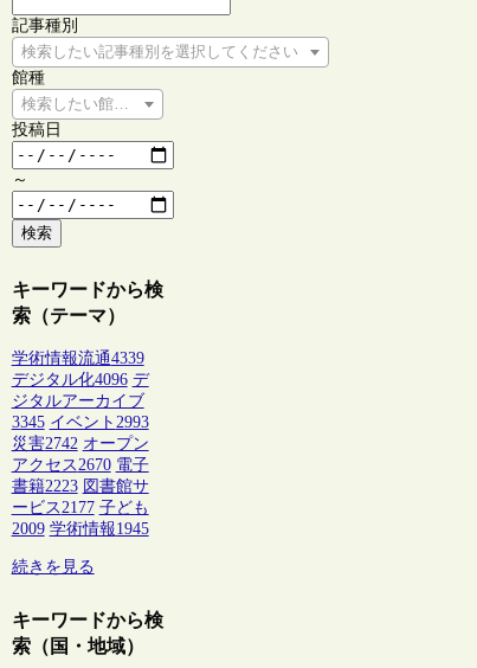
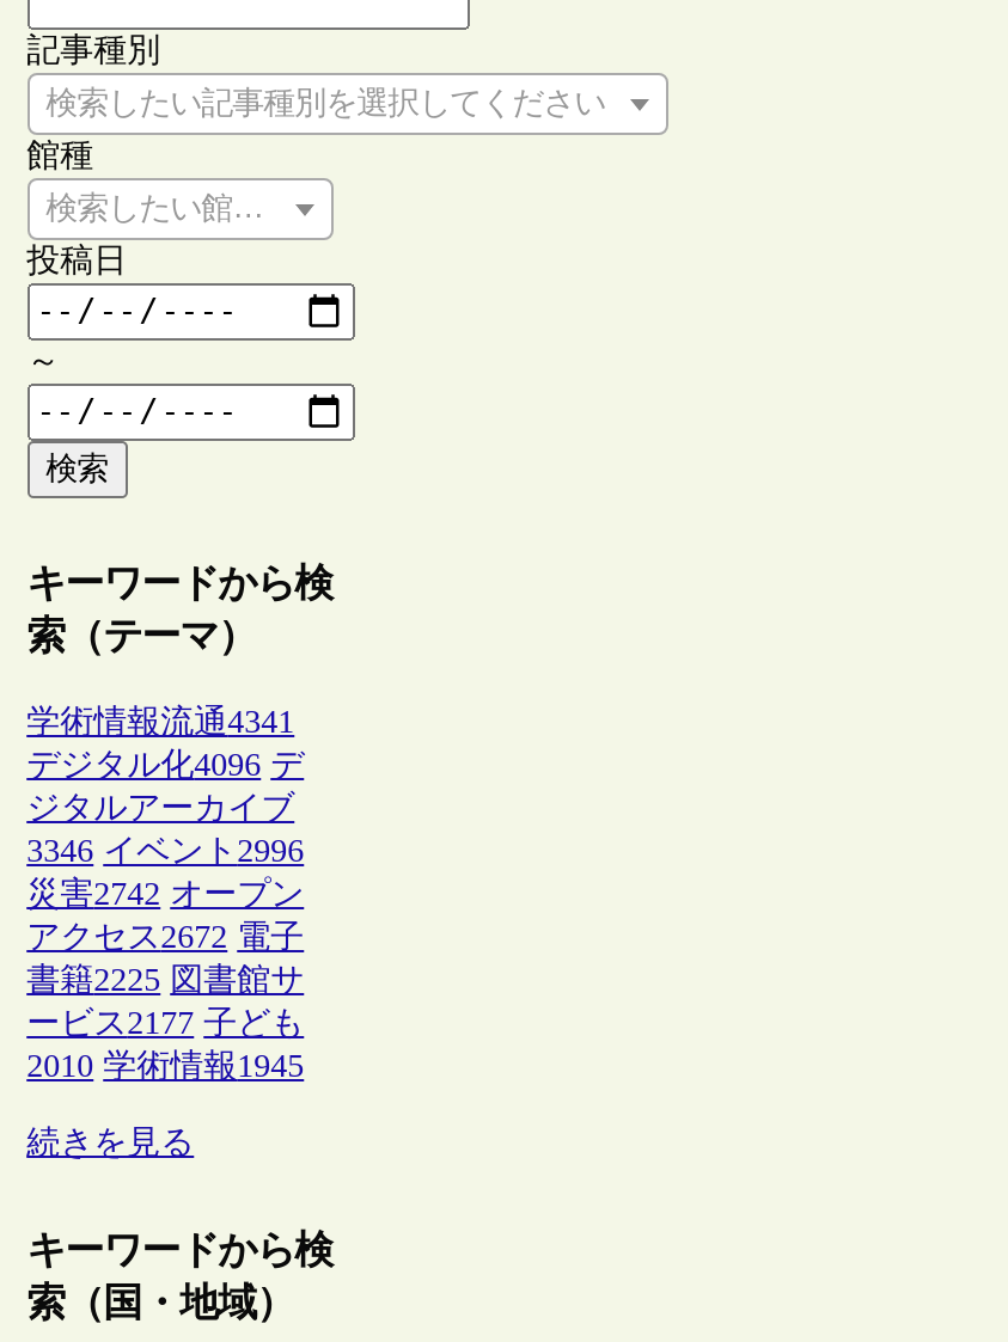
- 学術情報流通4339
+ 学術情報流通4341

- 3345 イベント2993
+ 3346 イベント2996

- アクセス2670 電子
+ アクセス2672 電子

- 書籍2223 図書館サ
+ 書籍2225 図書館サ

- 2009 学術情報1945
+ 2010 学術情報1945
